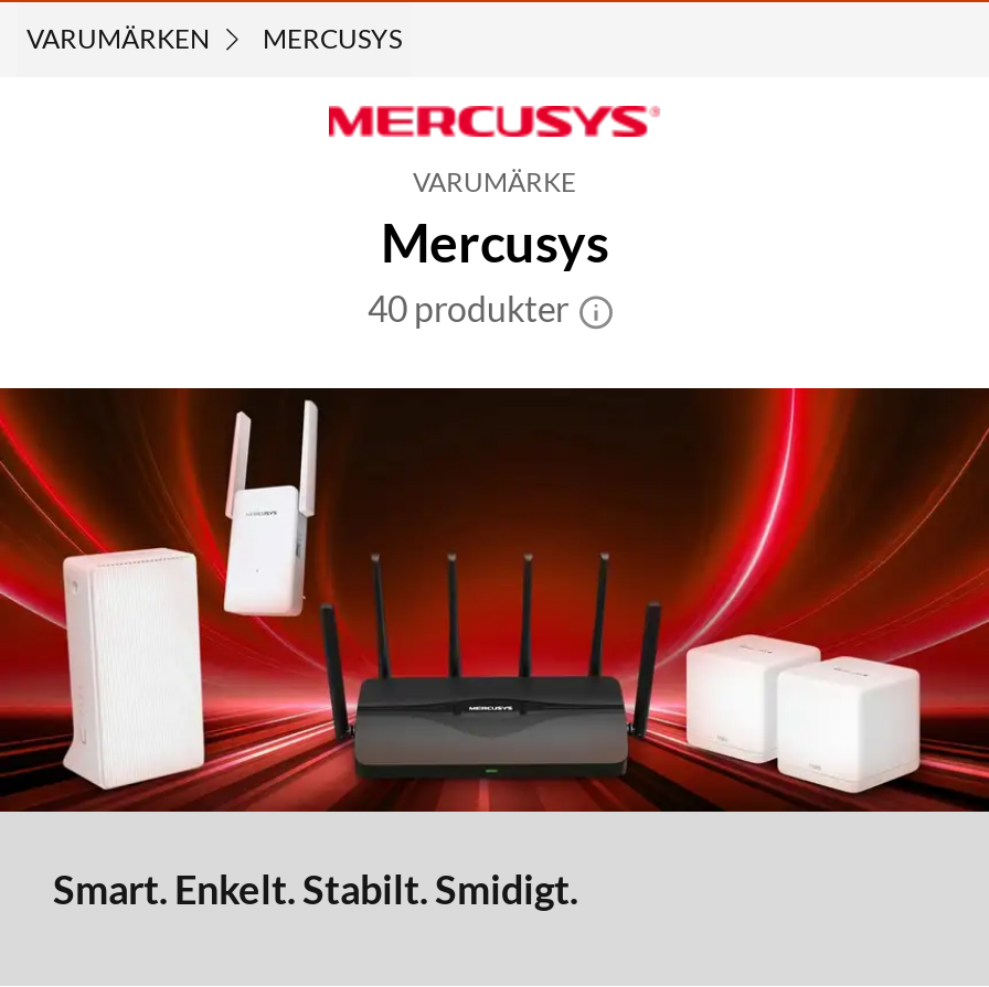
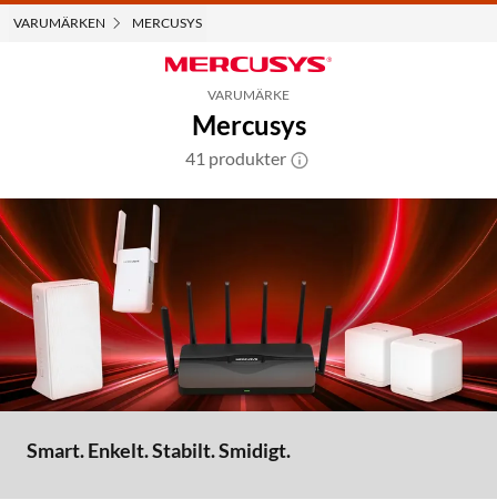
- 40 produkter
+ 41 produkter
